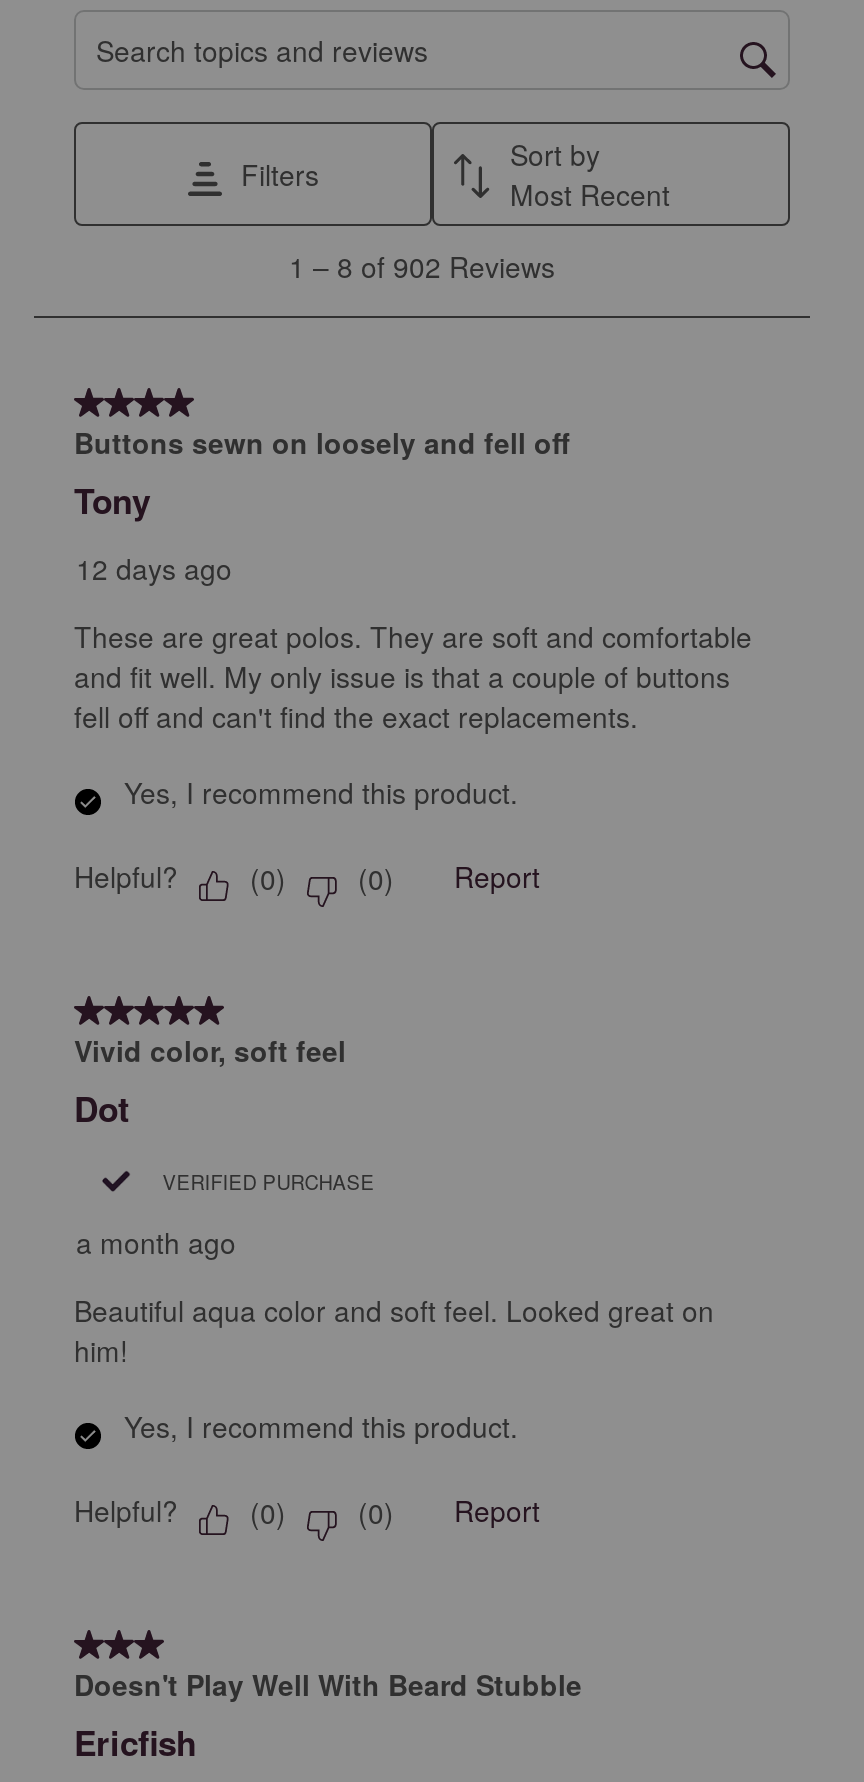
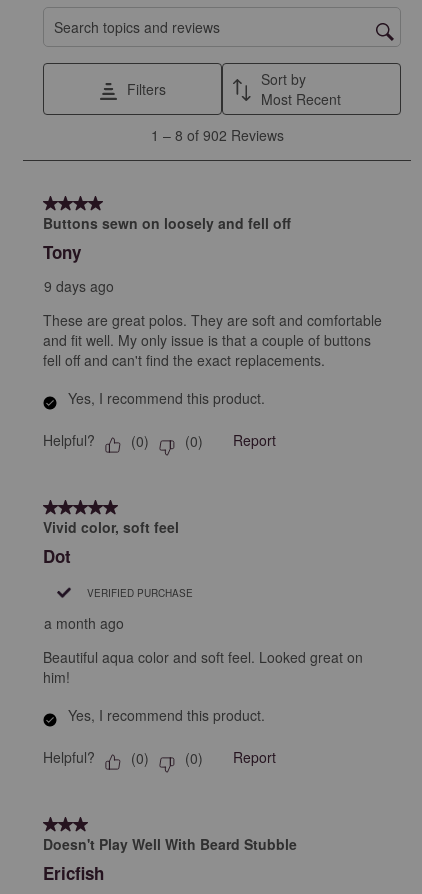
- 12 days ago
+ 9 days ago
